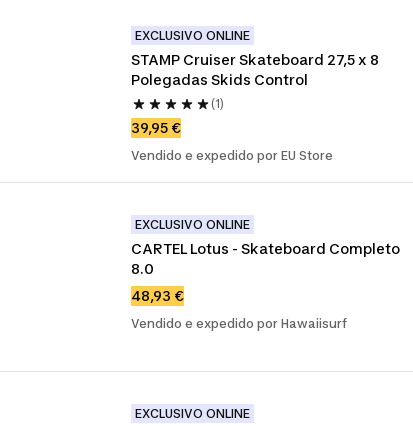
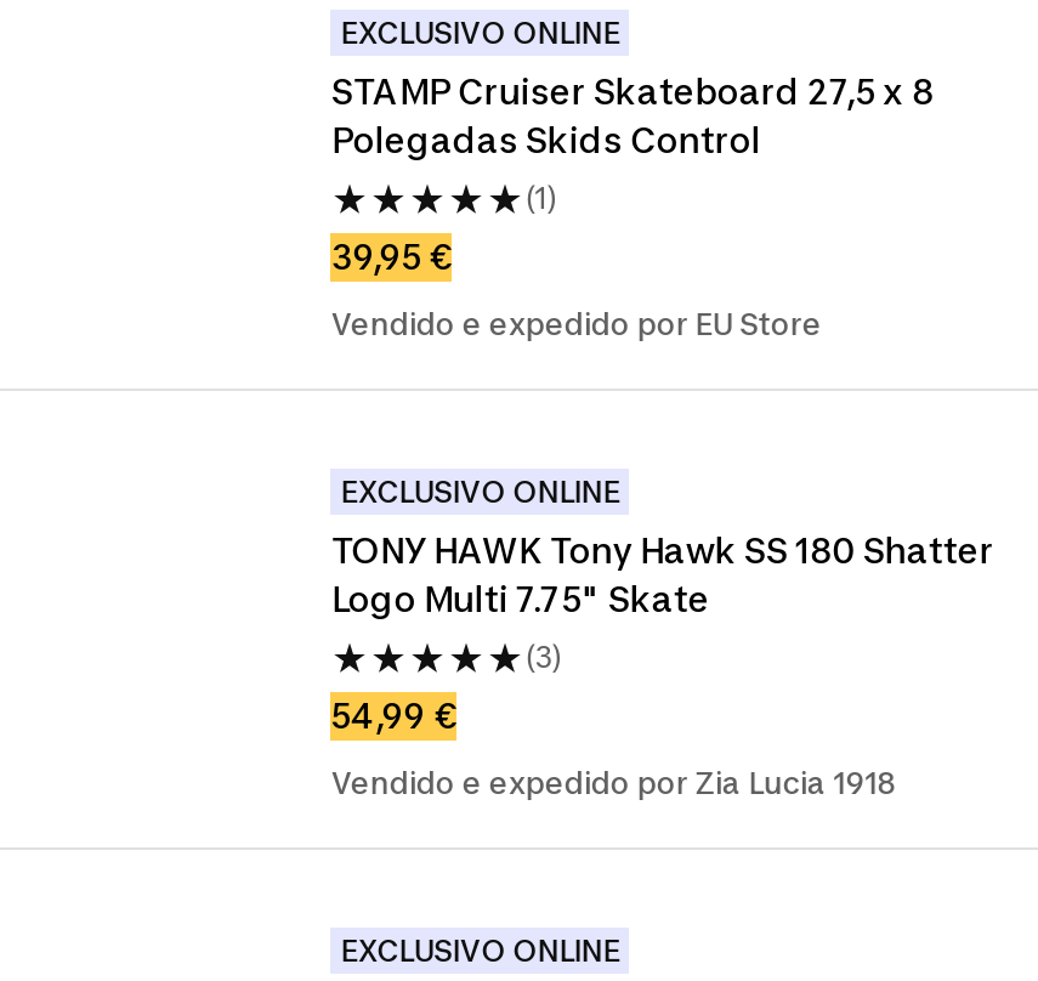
- CARTEL Lotus - Skateboard Completo
- 8.0
- 48,93 €
- Vendido e expedido por Hawaiisurf
+ TONY HAWK Tony Hawk SS 180 Shatter
+ Logo Multi 7.75" Skate
+ (3)
+ 54,99 €
+ Vendido e expedido por Zia Lucia 1918
